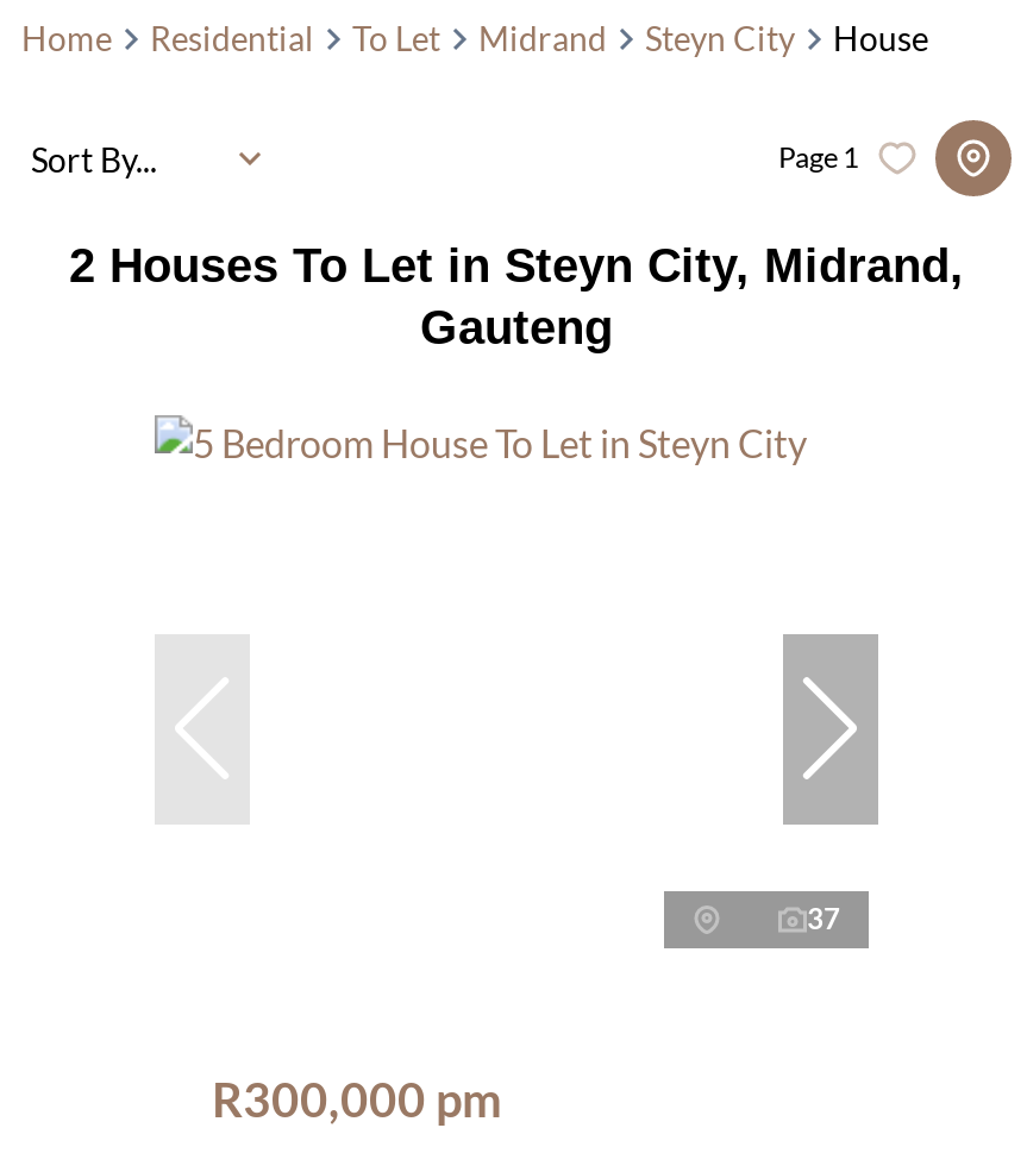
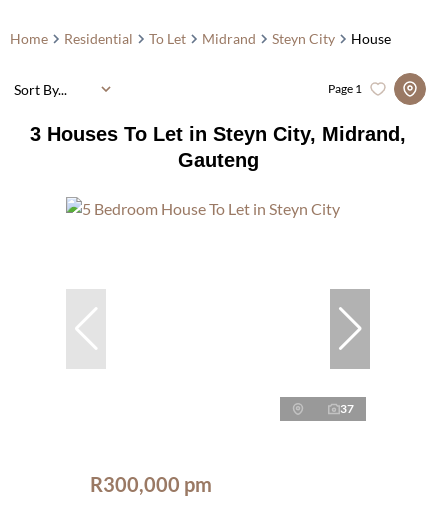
- 2 Houses To Let in Steyn City, Midrand,
+ 3 Houses To Let in Steyn City, Midrand,
